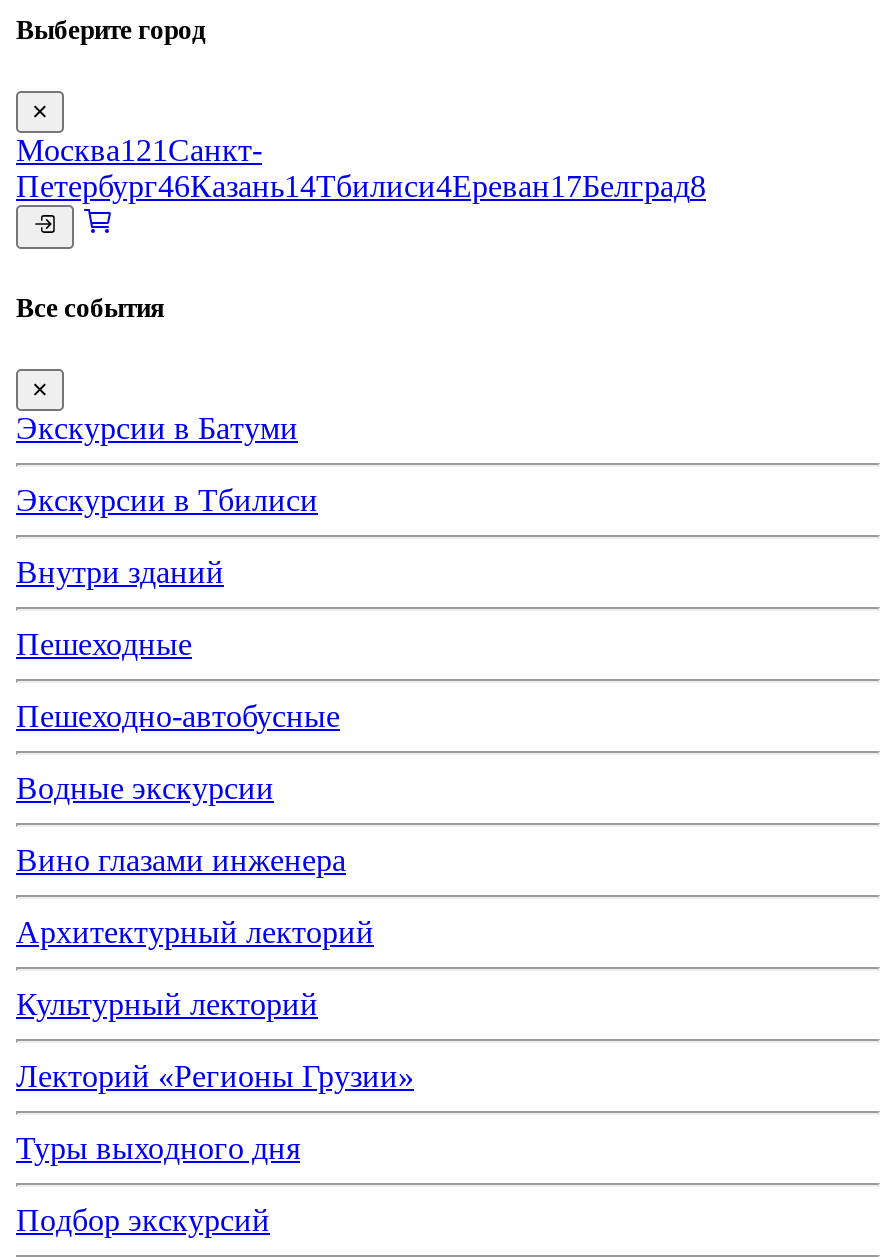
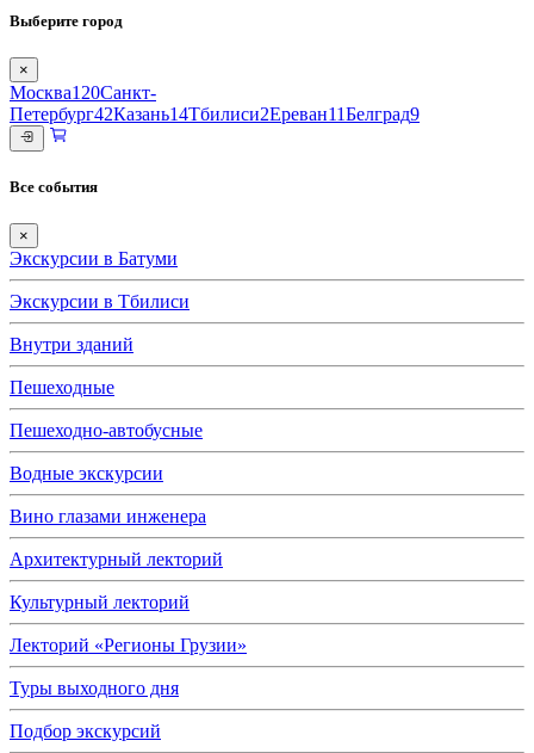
- Москва121 Санкт-
+ Москва120 Санкт-

- Петербург46Казань14Тбилиси4Ереван17Белград8
+ Петербург42Казань14Тбилиси2Ереван11Белград9
